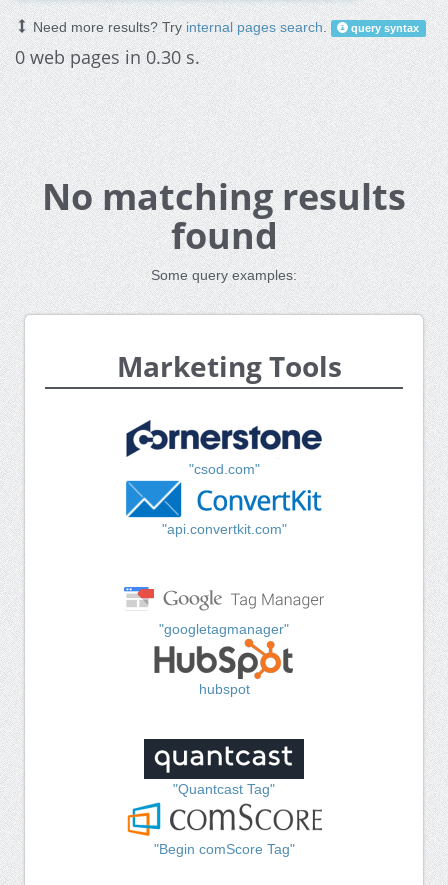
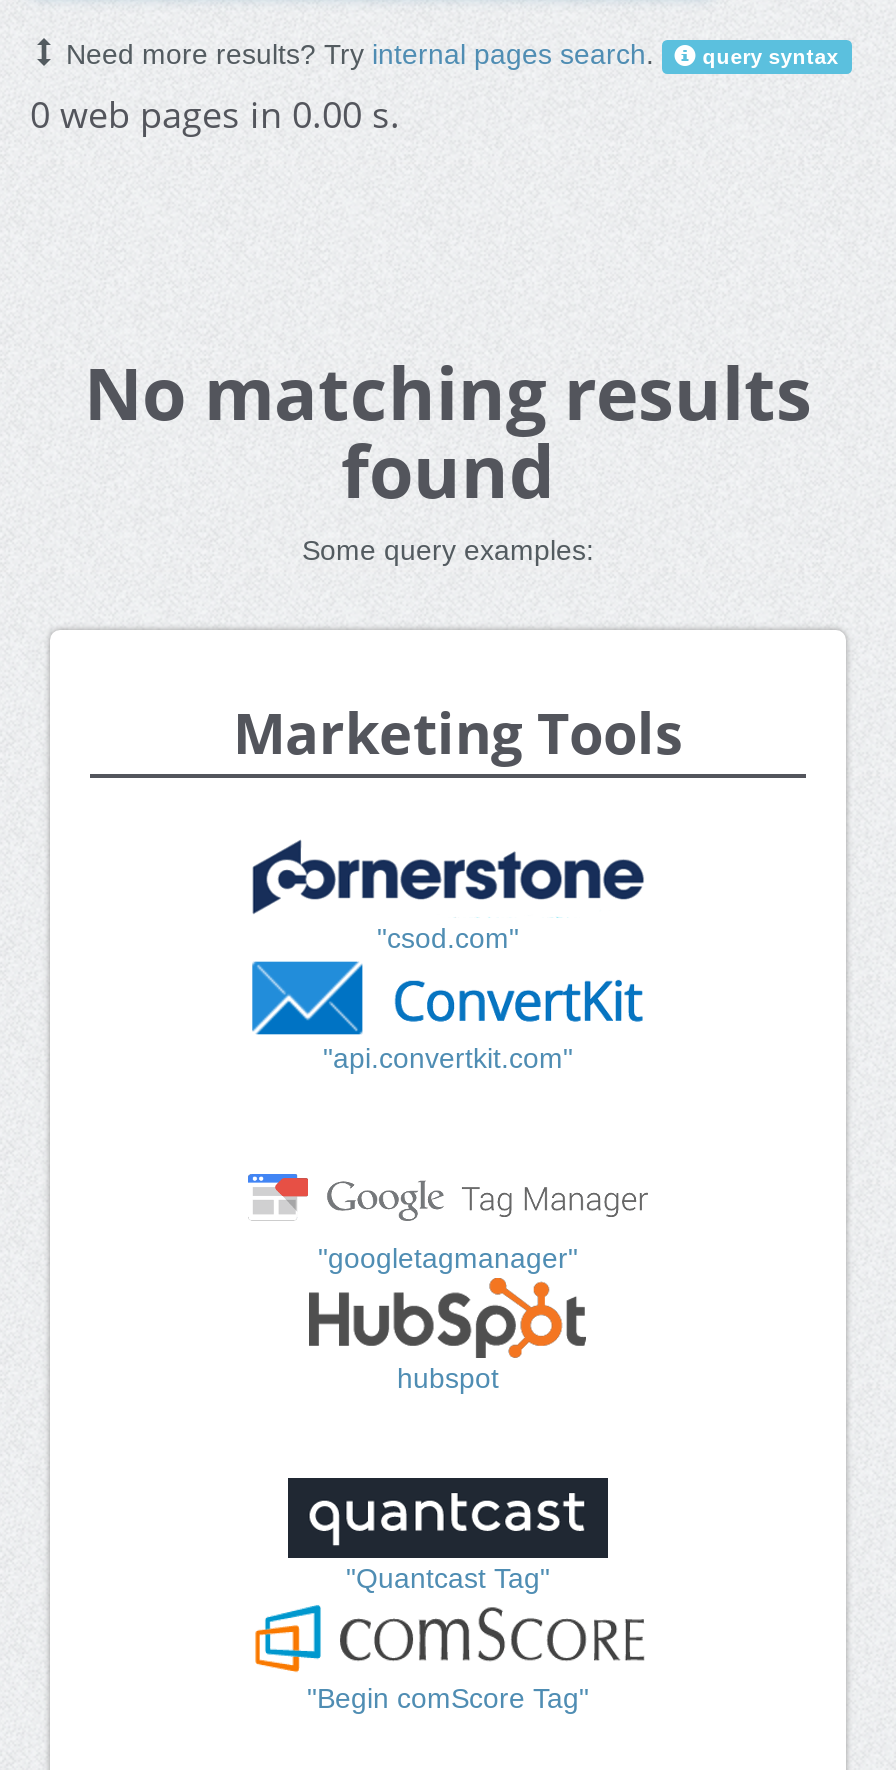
- 0 web pages in 0.30 s.
+ 0 web pages in 0.00 s.
